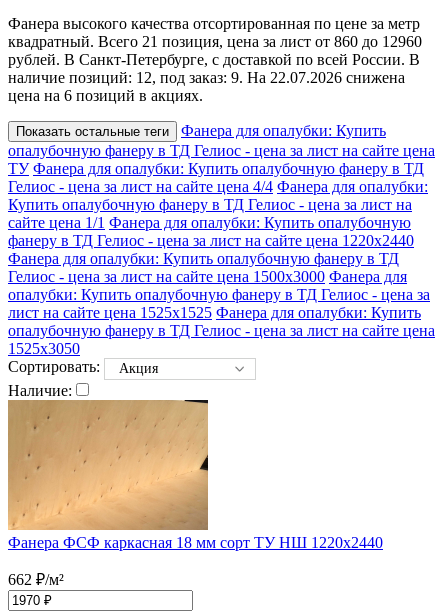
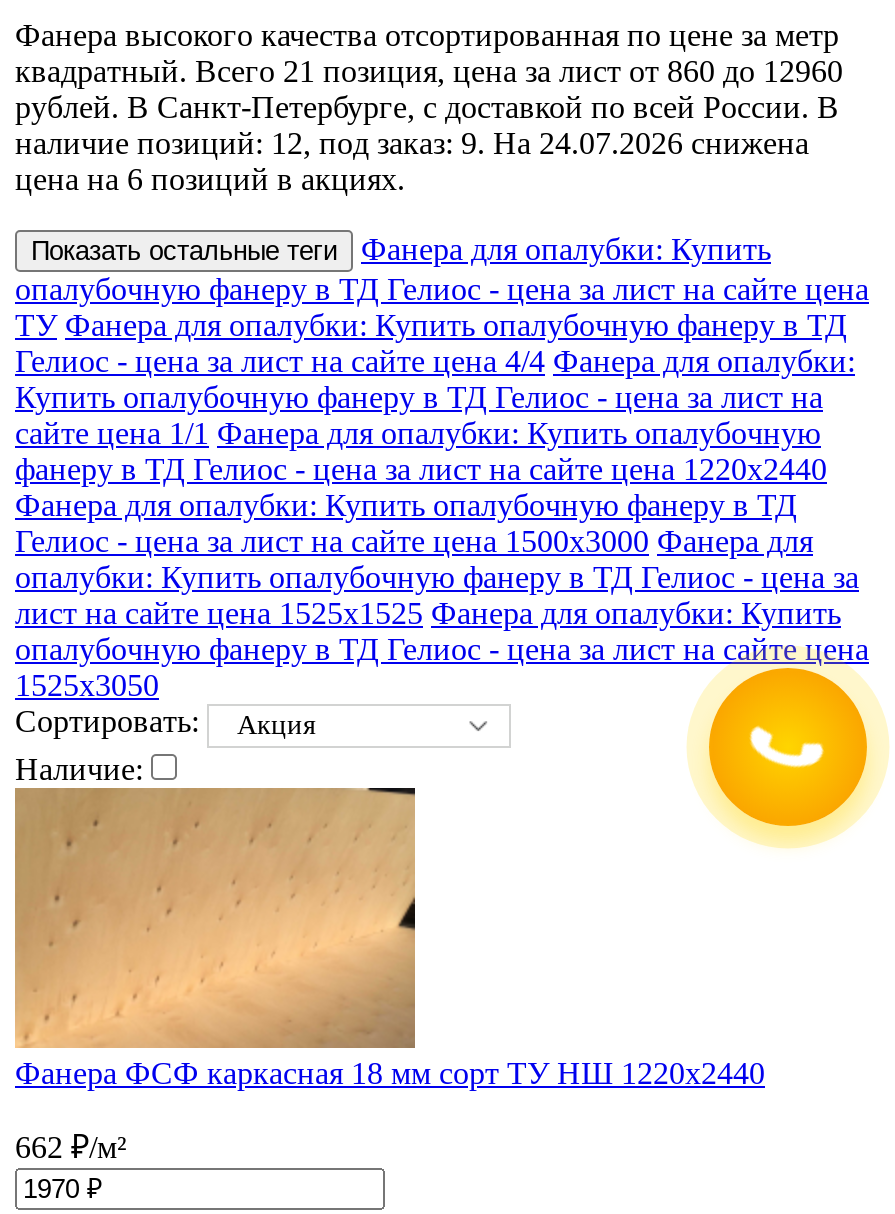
- наличие позиций: 12, под заказ: 9. На 22.07.2026 снижена
+ наличие позиций: 12, под заказ: 9. На 24.07.2026 снижена

+ [image]
